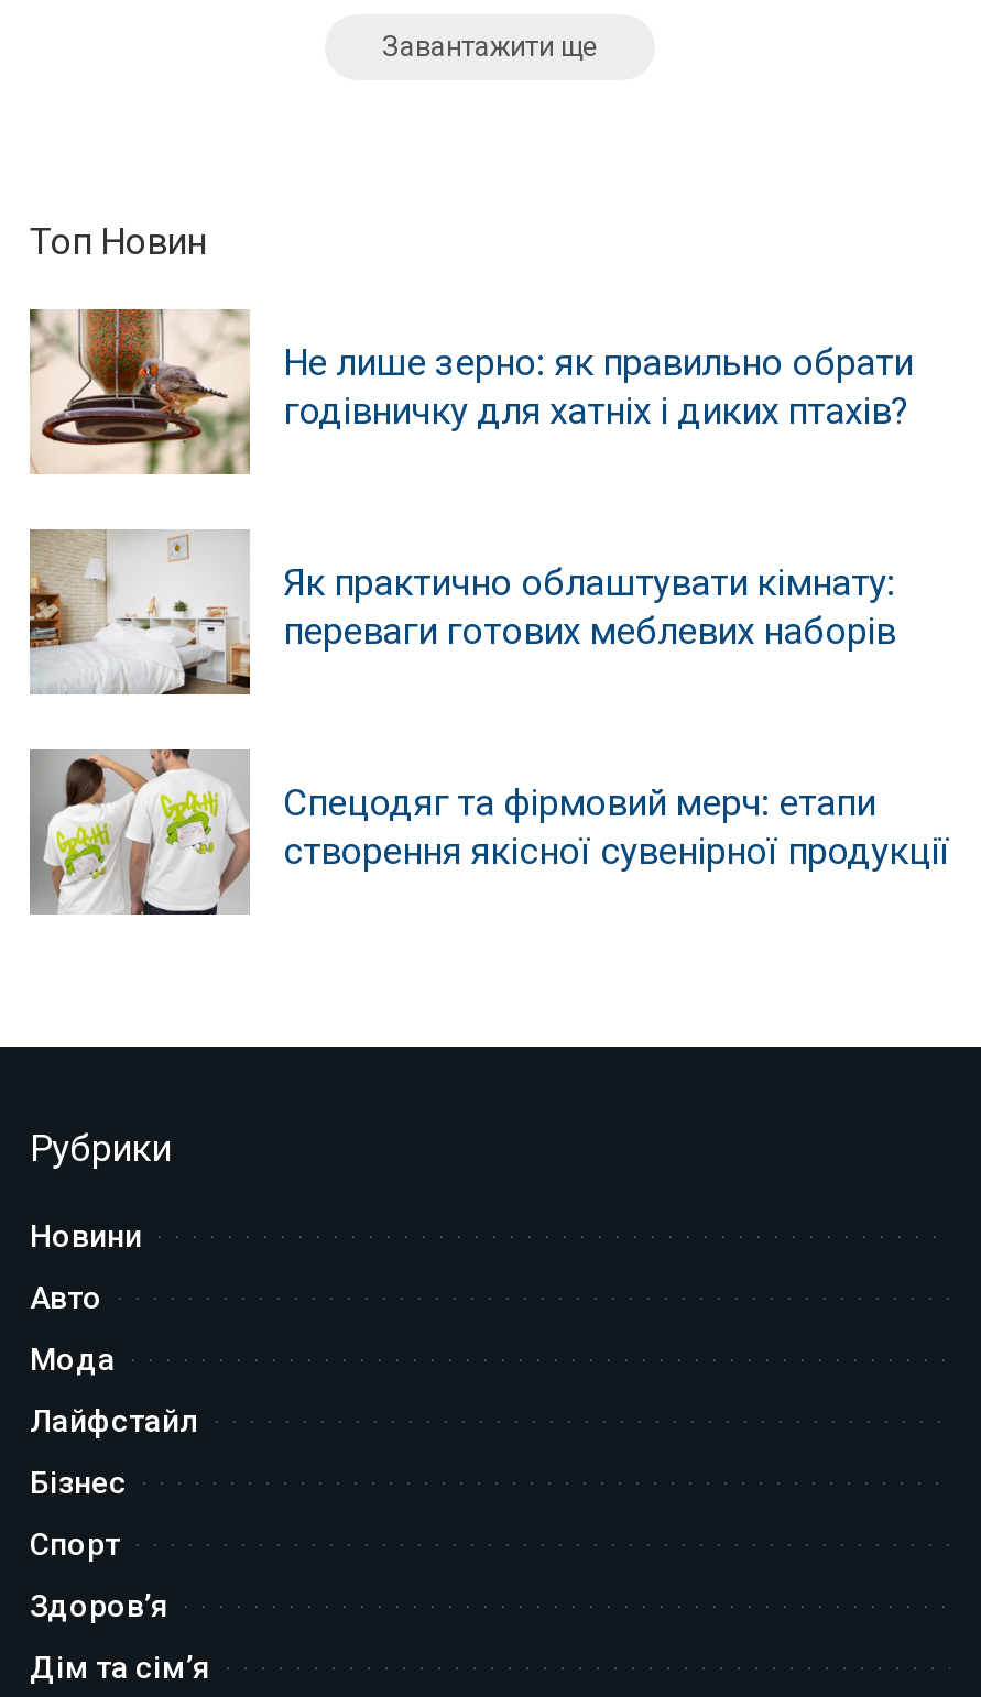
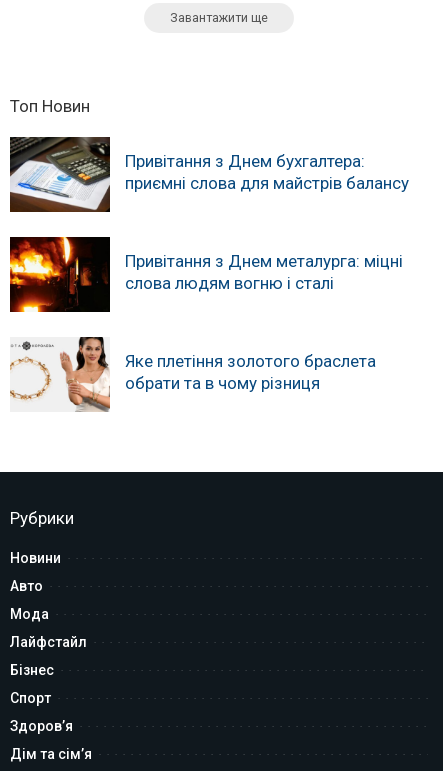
- [image]
- Не лише зерно: як правильно обрати
- годівничку для хатніх і диких птахів?
+ [image]
+ Привітання з Днем бухгалтера:
+ приємні слова для майстрів балансу

- [image]
- Як практично облаштувати кімнату:
- переваги готових меблевих наборів
+ [image]
+ Привітання з Днем металурга: міцні
+ слова людям вогню і сталі

- [image]
- Спецодяг та фірмовий мерч: етапи
- створення якісної сувенірної продукції
+ [image]
+ Яке плетіння золотого браслета
+ обрати та в чому різниця
